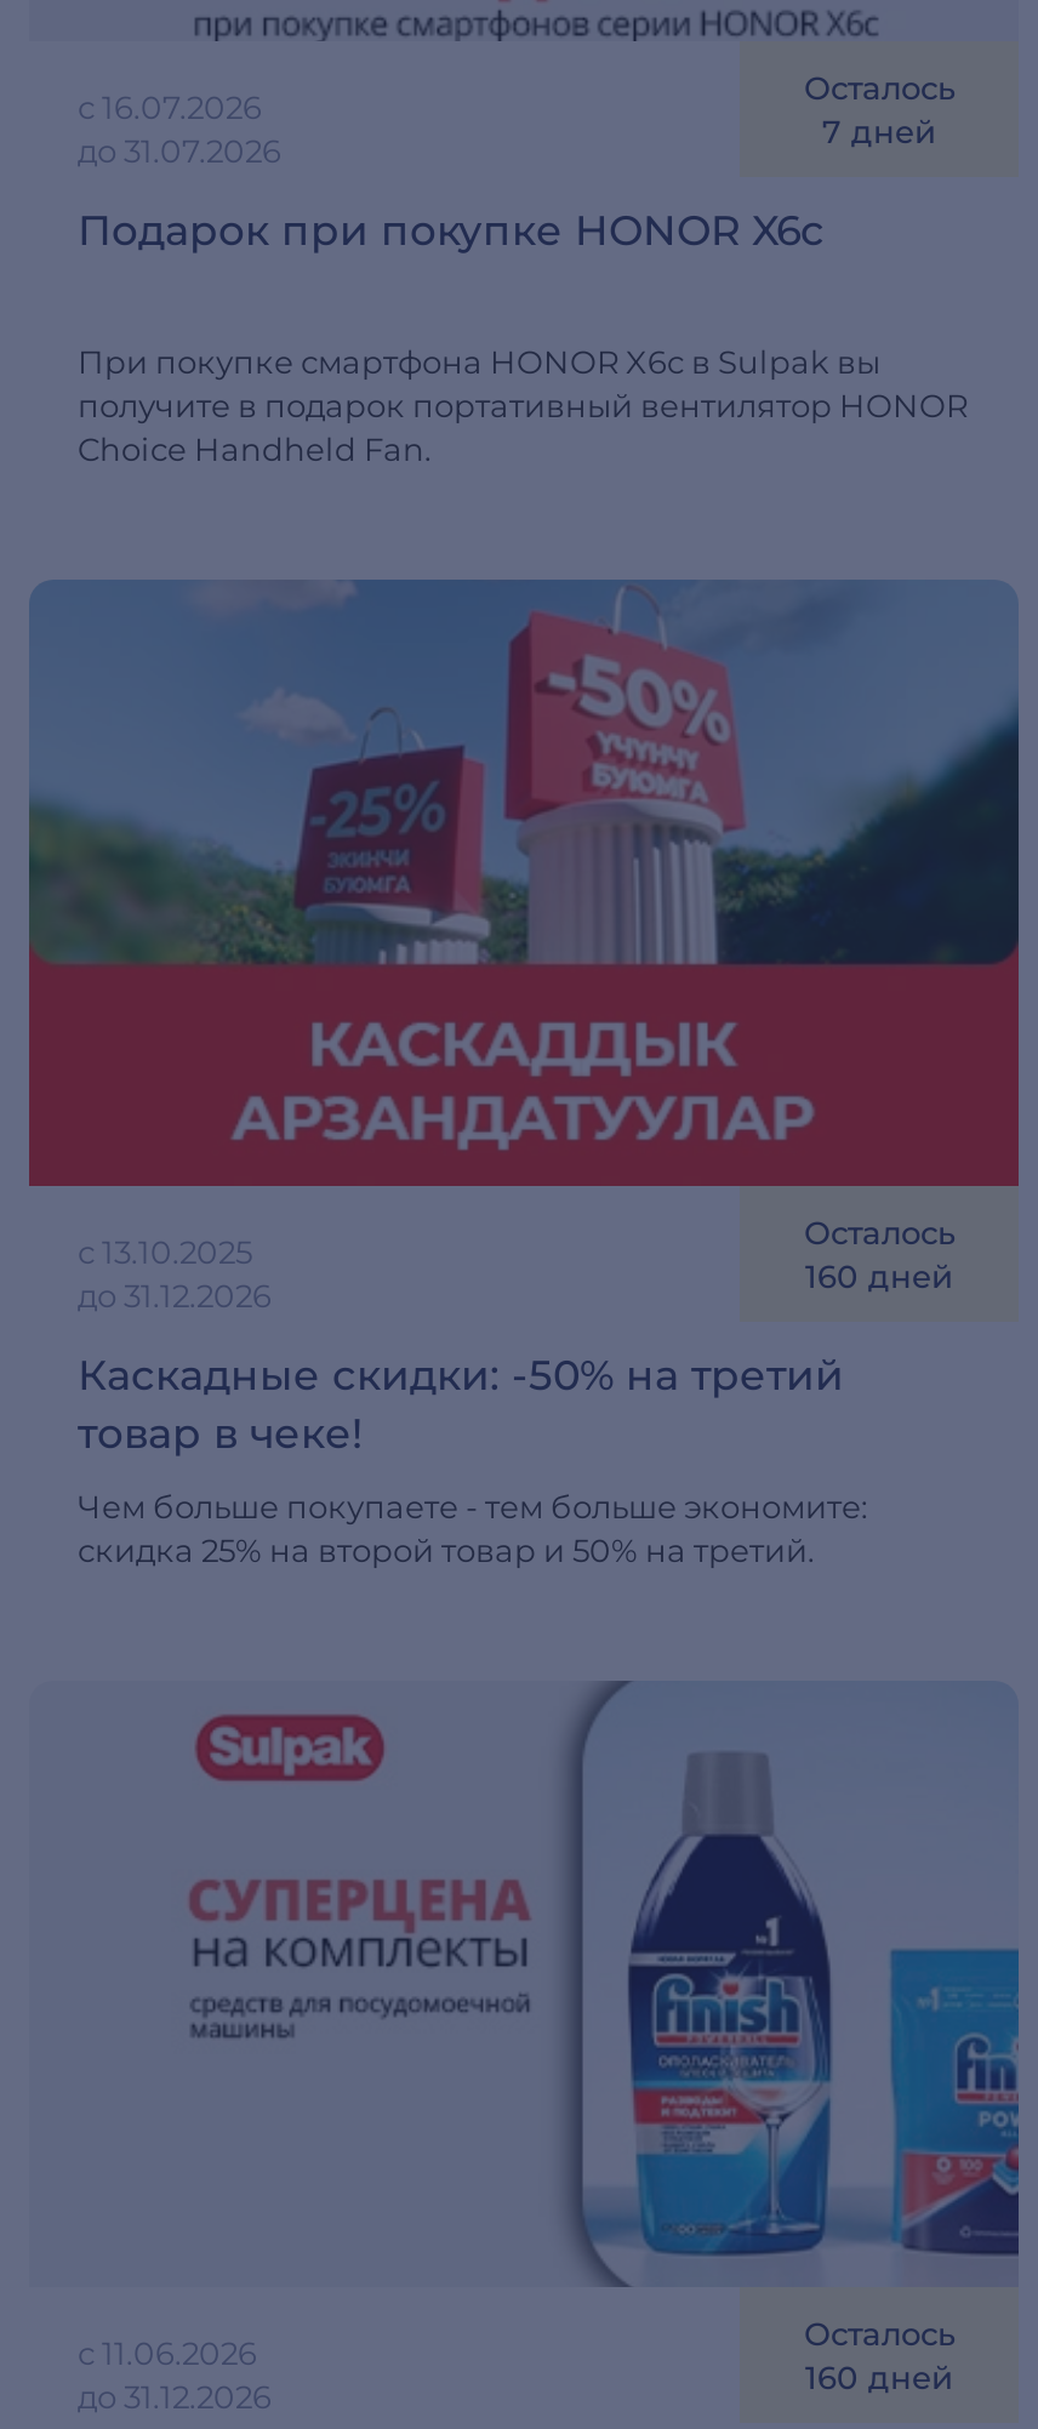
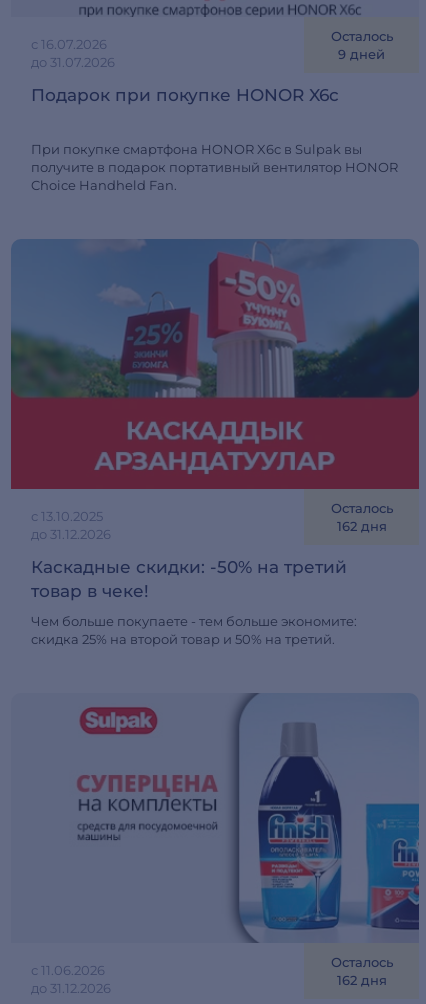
- 7 дней
+ 9 дней

- 160 дней
+ 162 дня

- 160 дней
+ 162 дня
